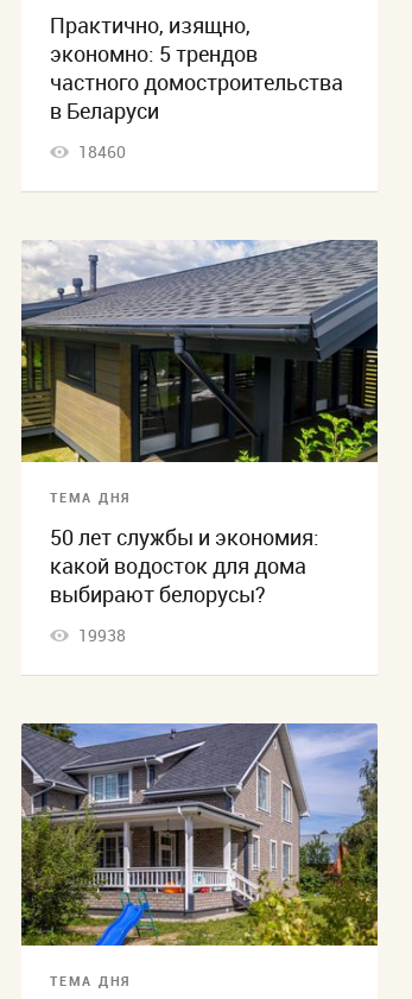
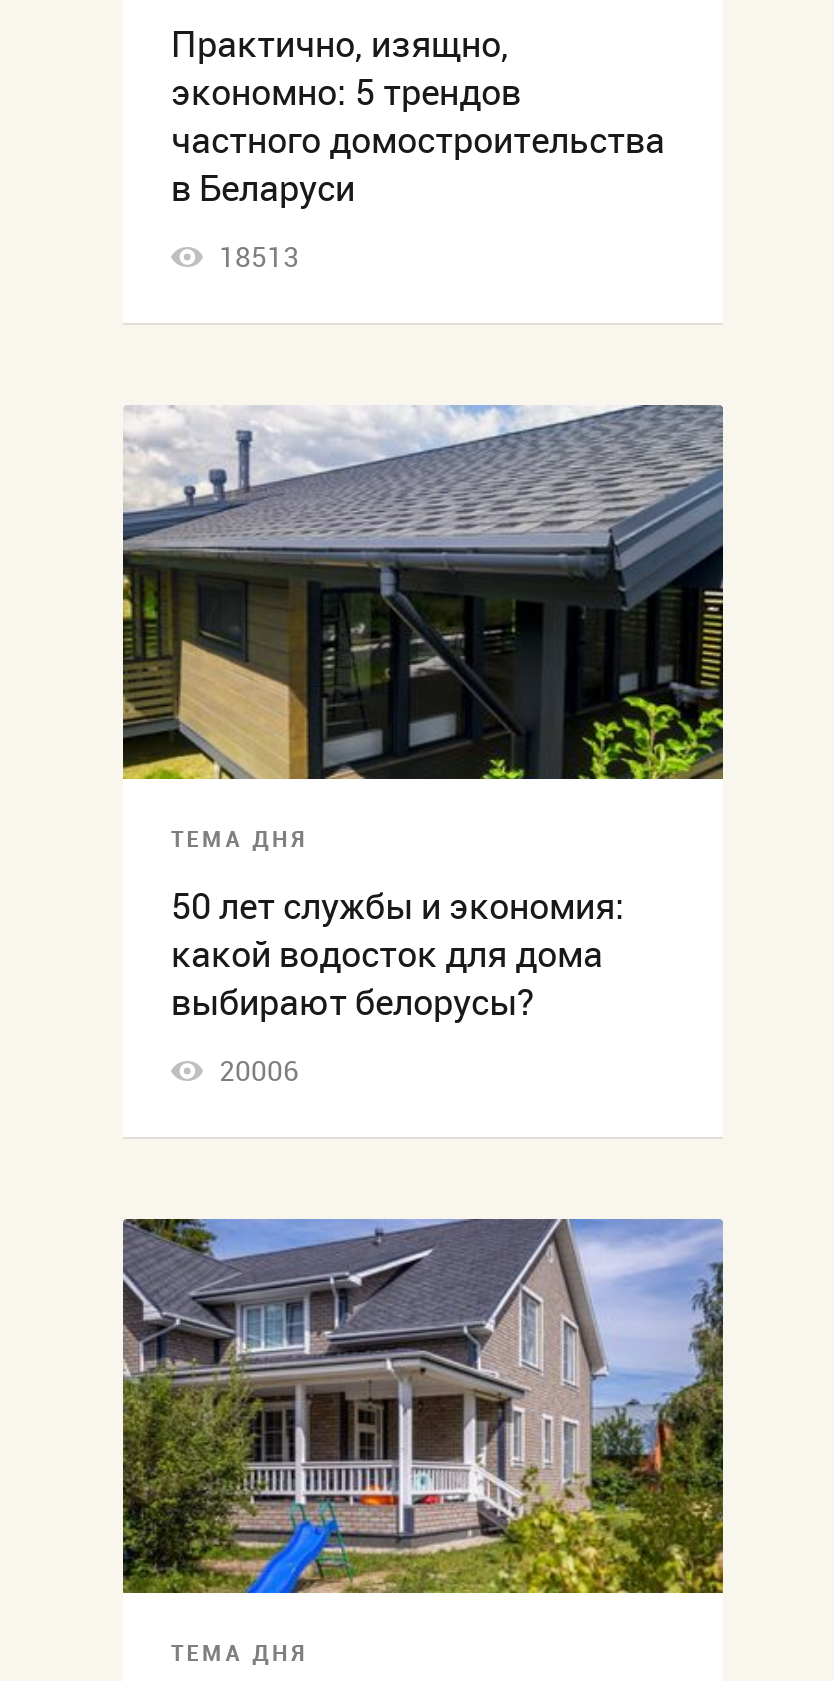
- 18460
+ 18513

- 19938
+ 20006
